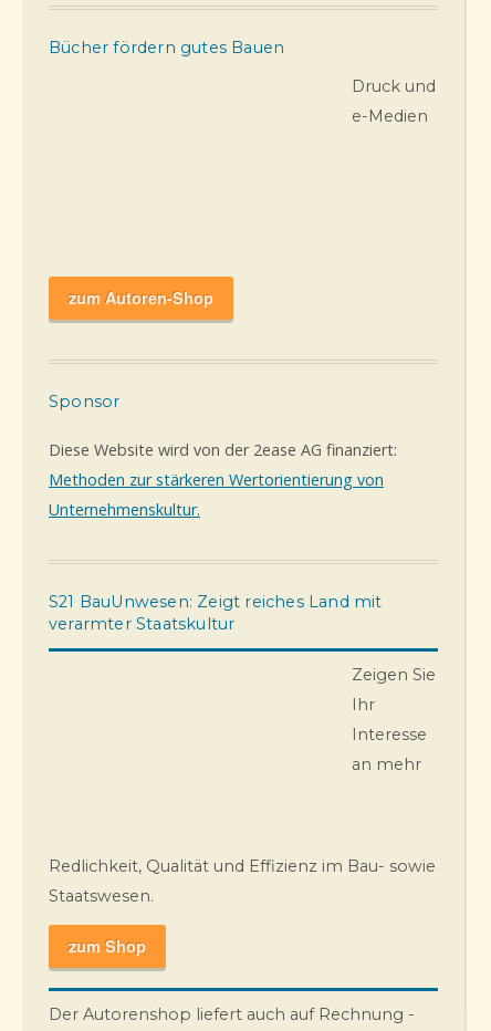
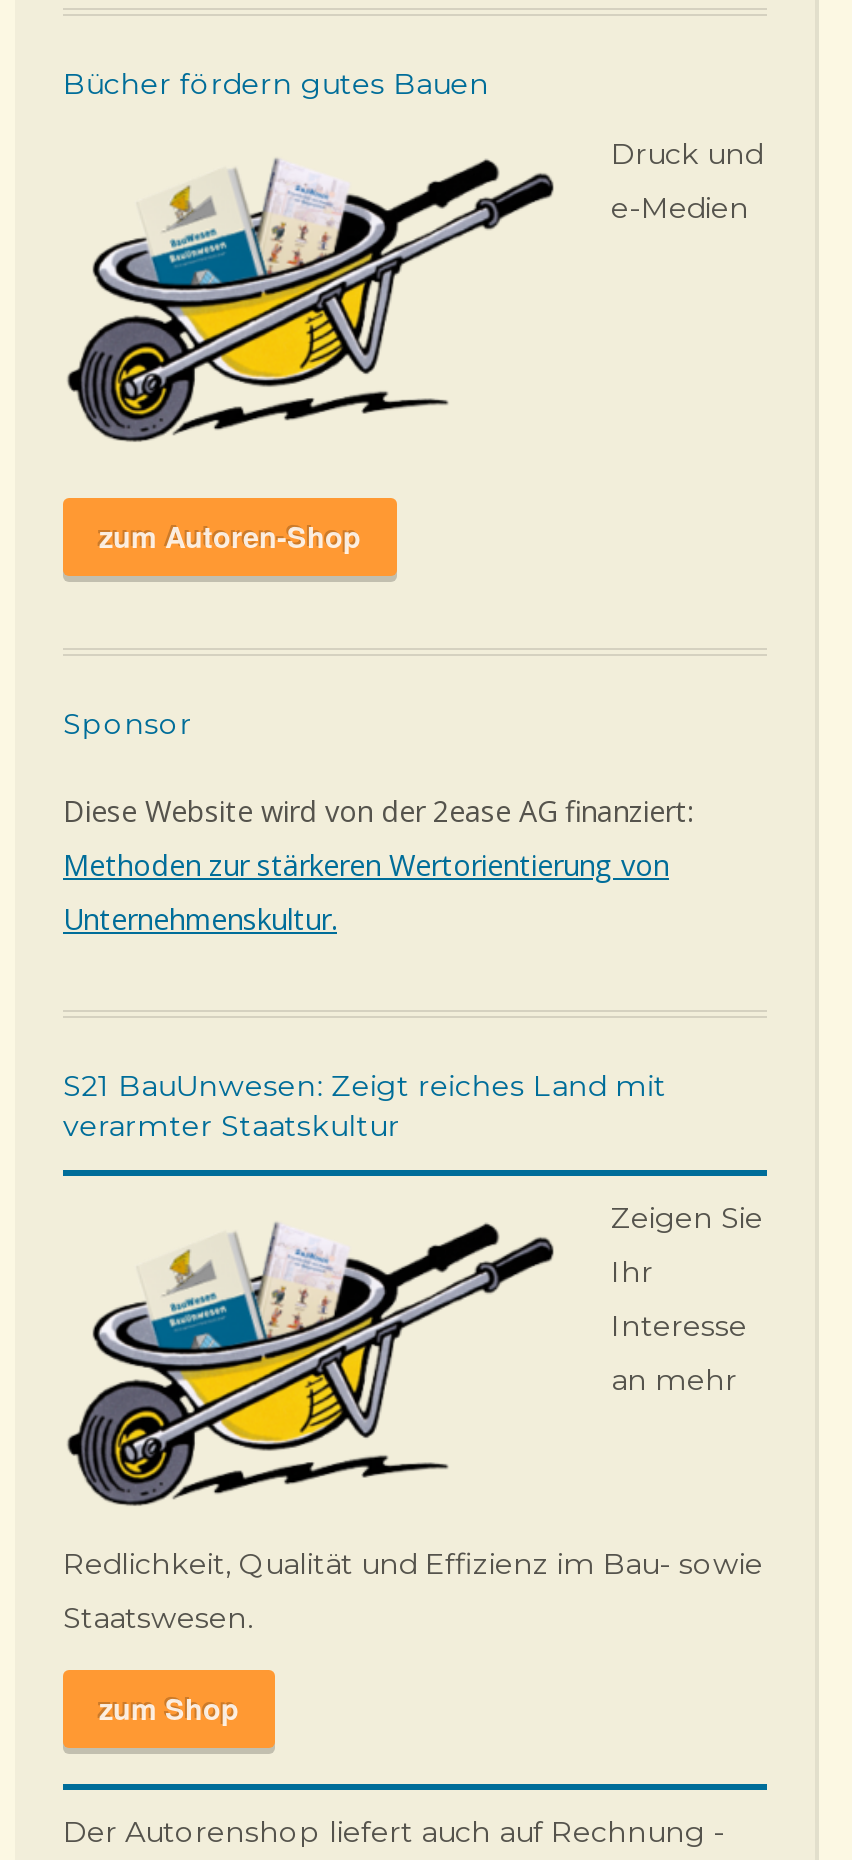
+ [image]

+ [image]
